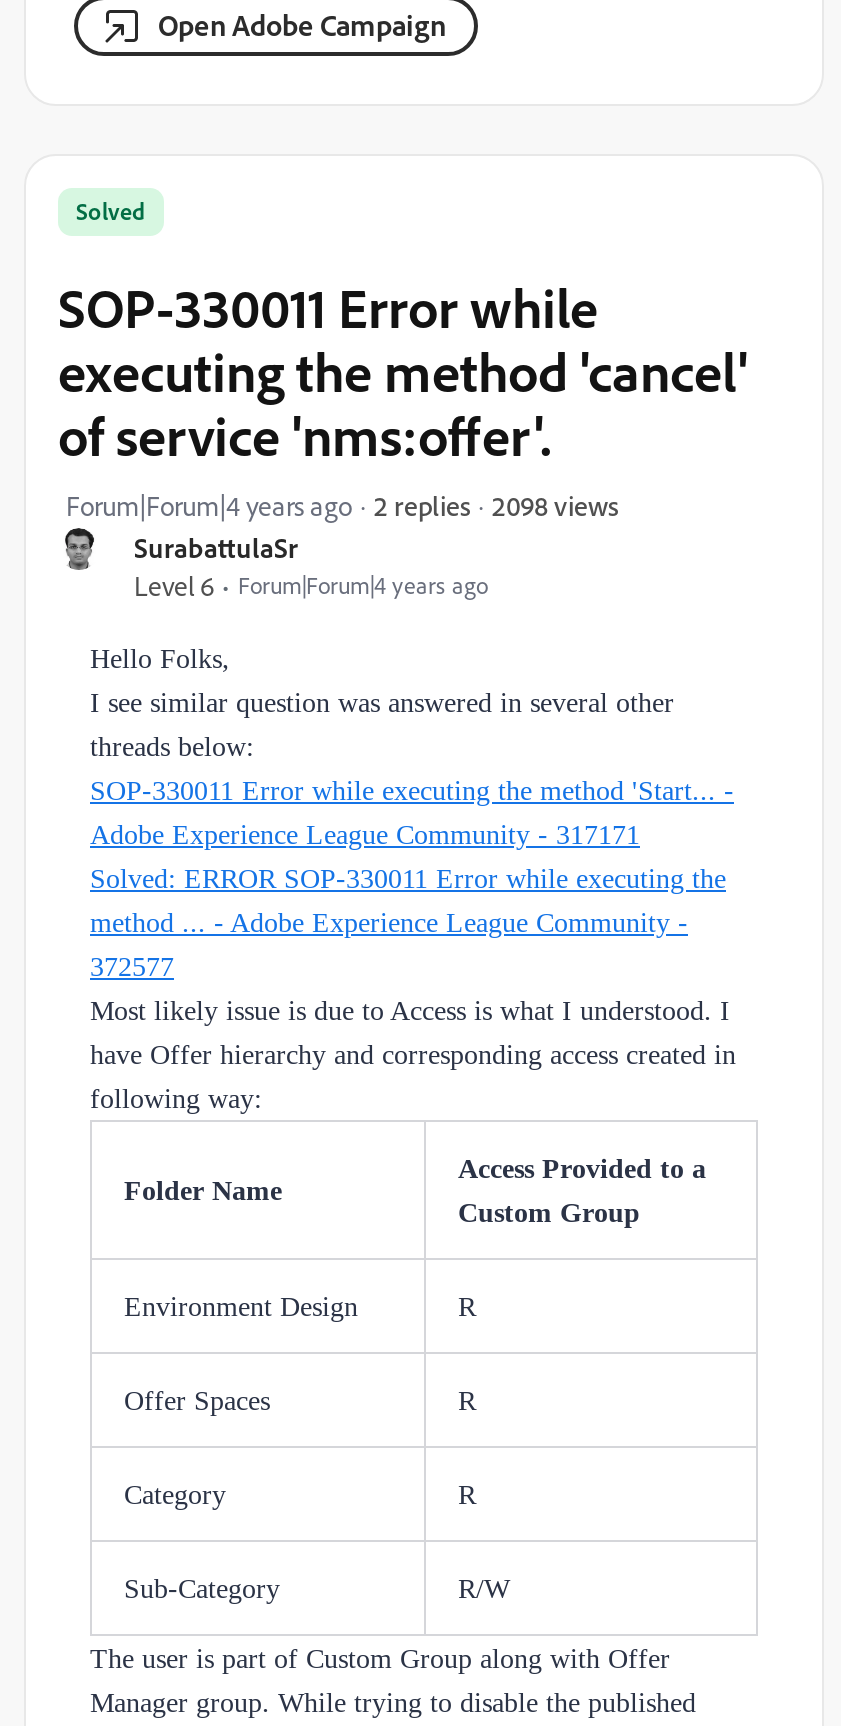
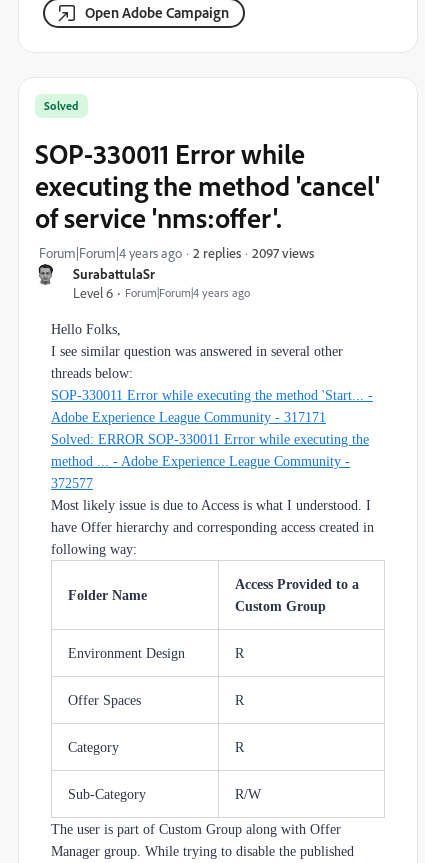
- 2098 views
+ 2097 views
